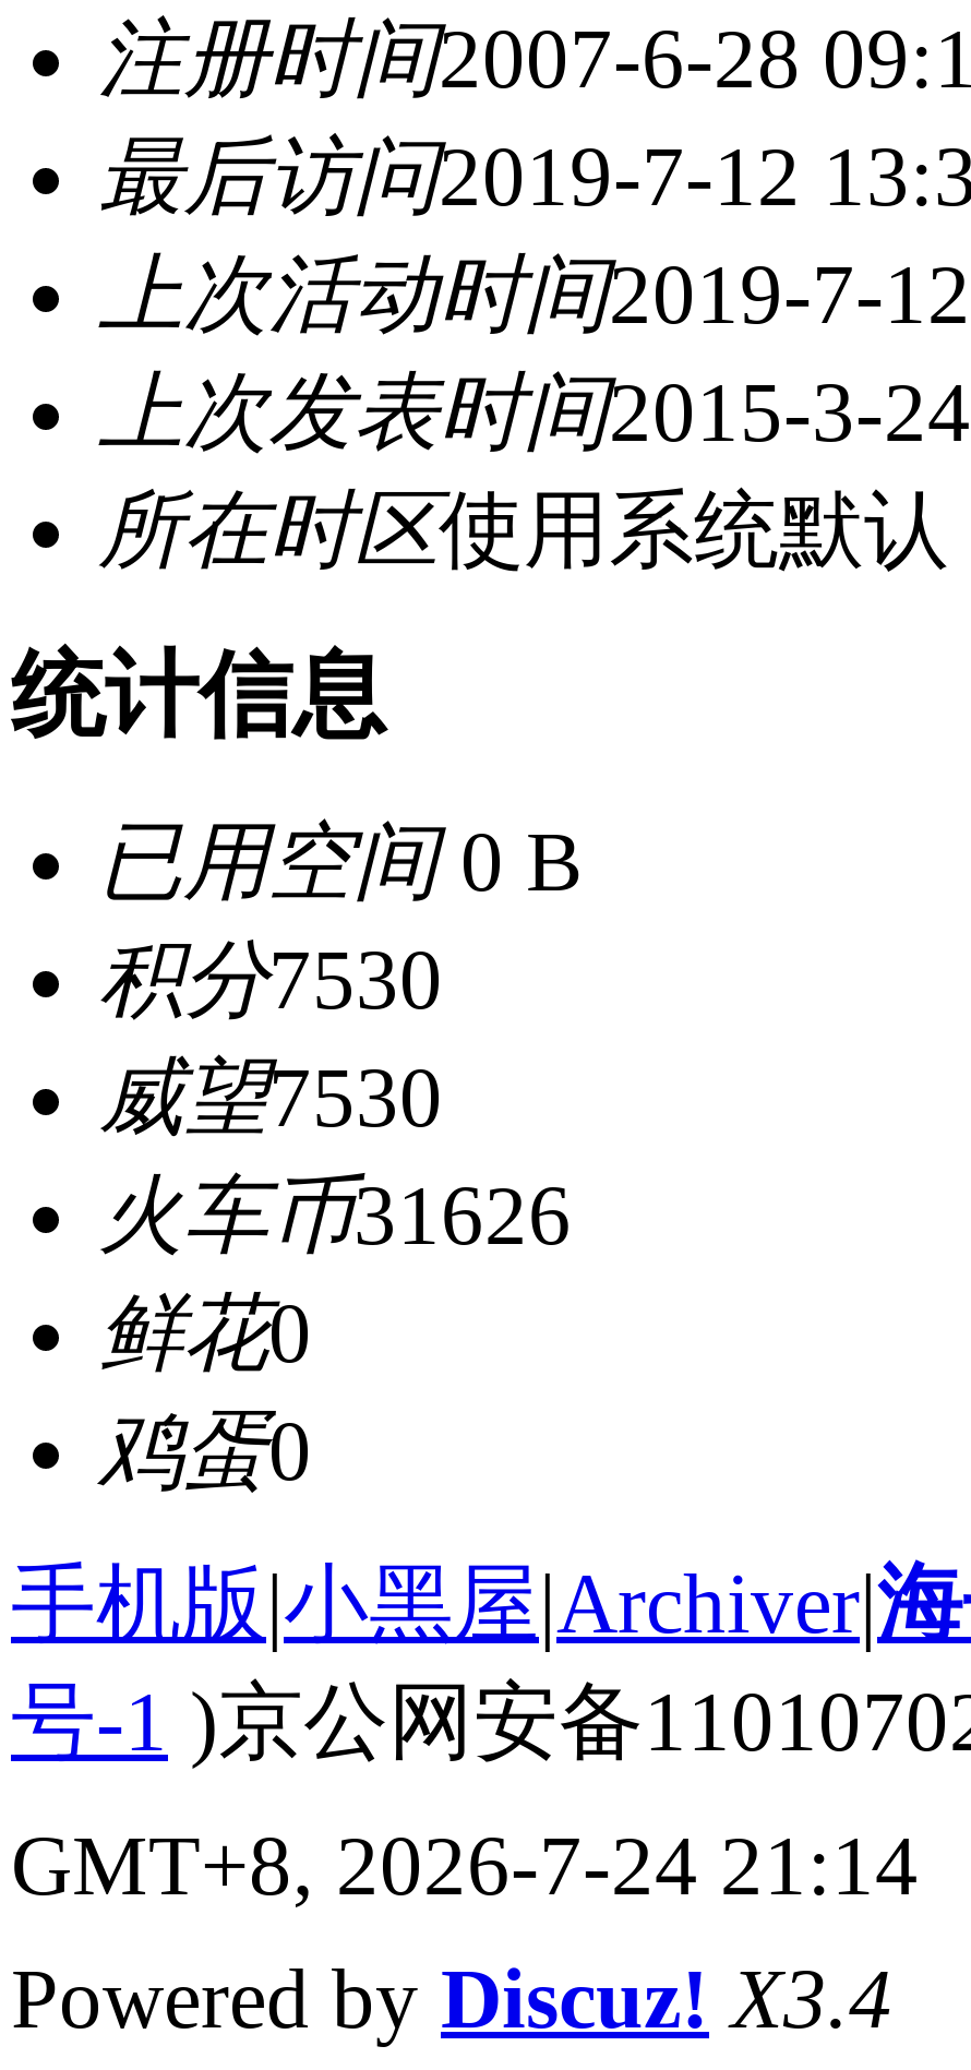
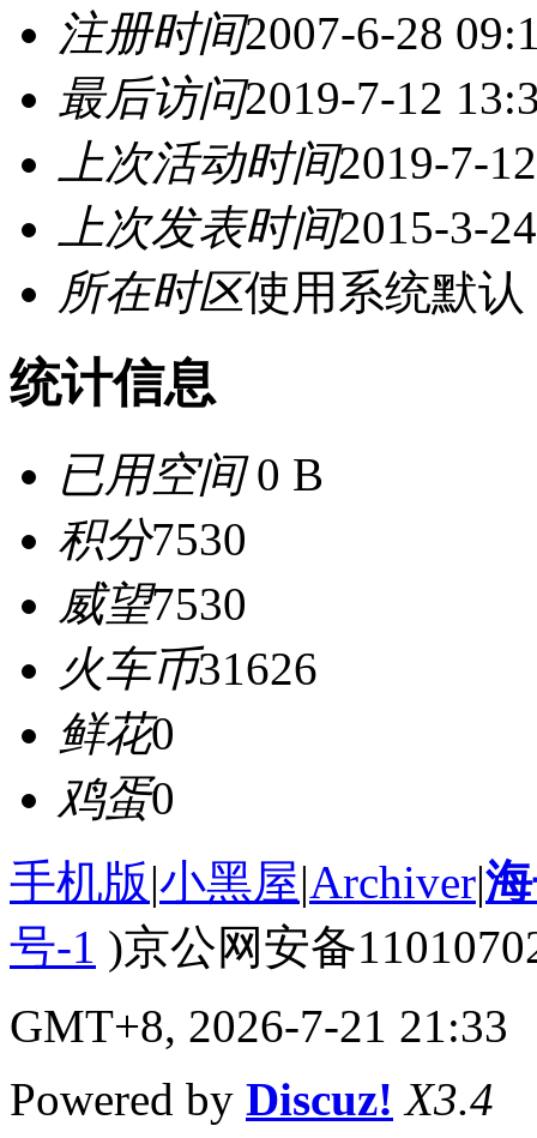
- GMT+8, 2026-7-24 21:14
+ GMT+8, 2026-7-21 21:33
